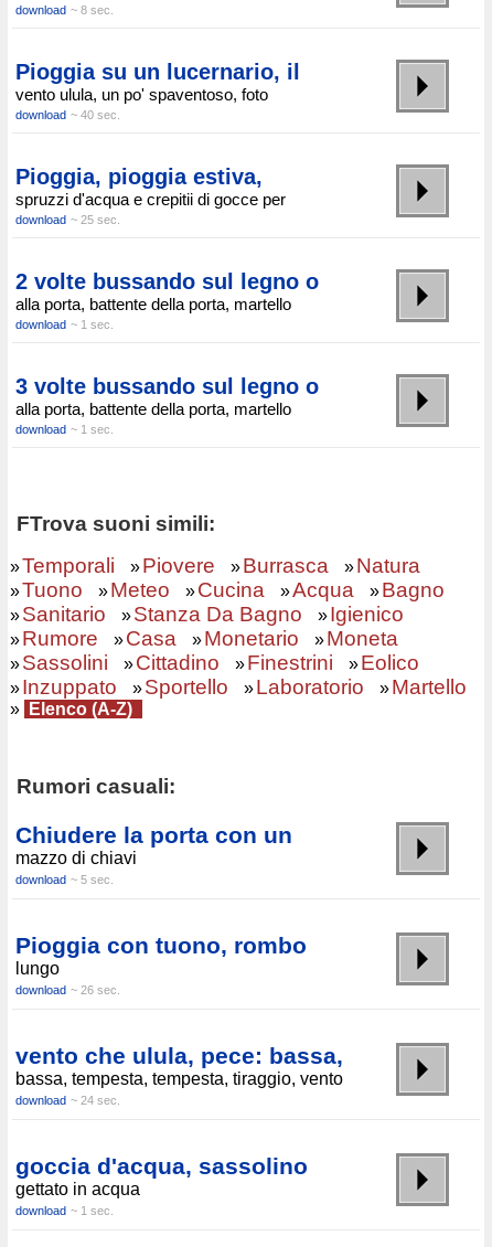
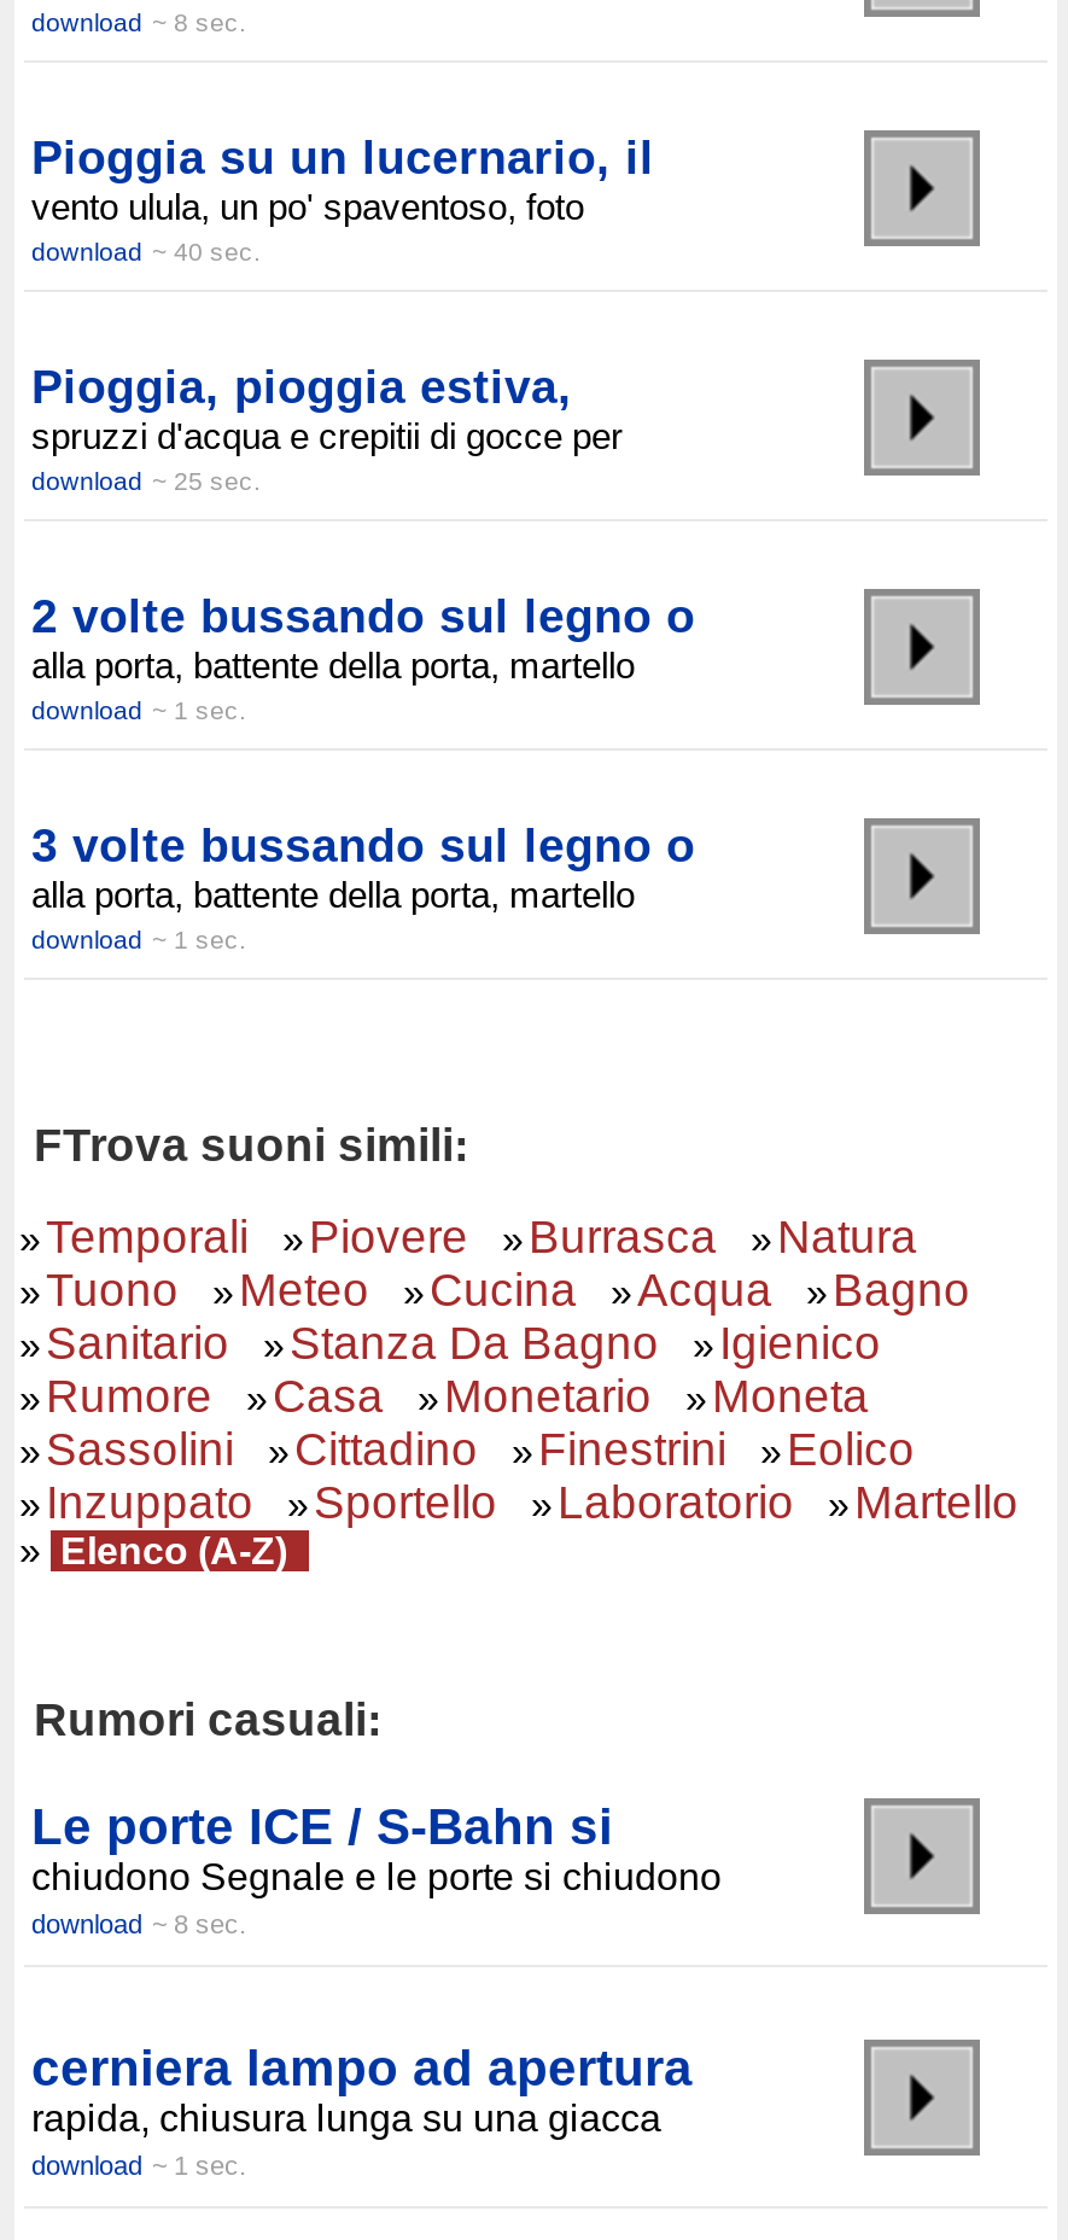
- Chiudere la porta con un
- mazzo di chiavi
- download ~ 5 sec.
- Pioggia con tuono, rombo
- lungo
- download ~ 26 sec.
- vento che ulula, pece: bassa,
- bassa, tempesta, tempesta, tiraggio, vento
- download ~ 24 sec.
- goccia d'acqua, sassolino
- gettato in acqua
+ Le porte ICE / S-Bahn si
+ chiudono Segnale e le porte si chiudono
+ download ~ 8 sec.
+ cerniera lampo ad apertura
+ rapida, chiusura lunga su una giacca
